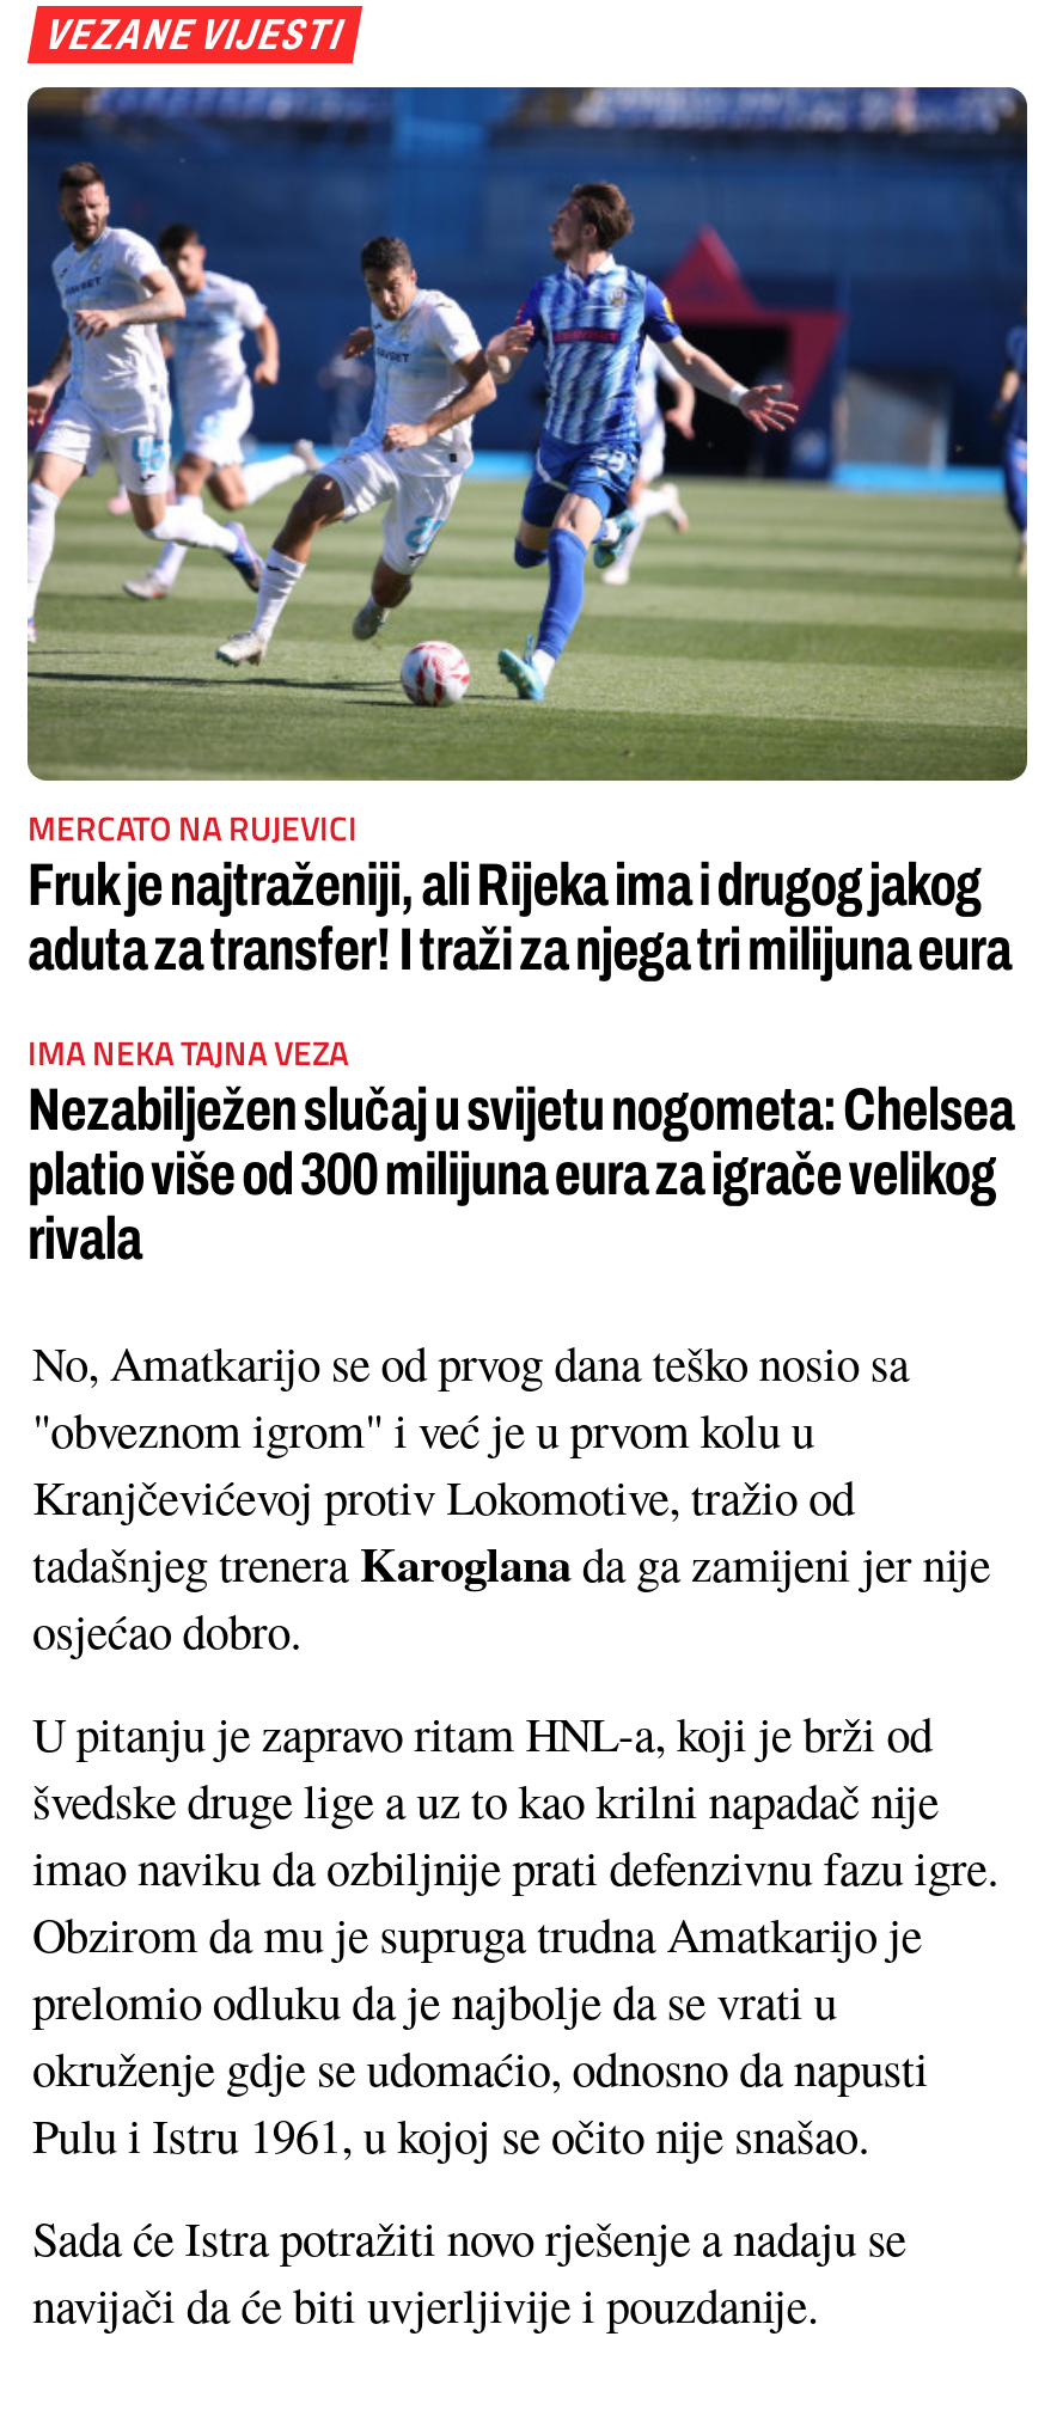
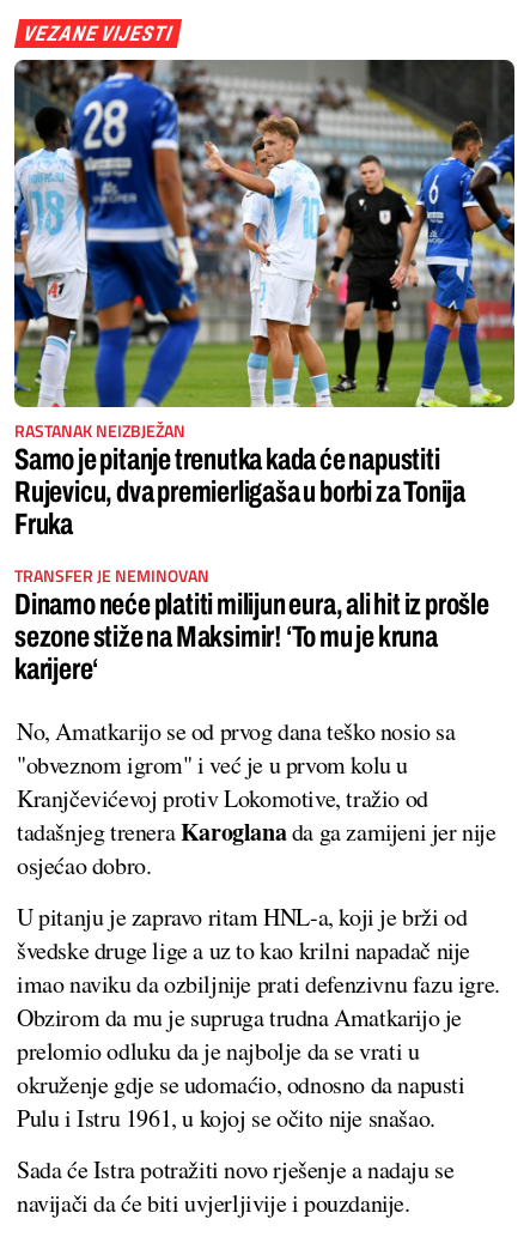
- [image]
- MERCATO NA RUJEVICI
- Fruk je najtraženiji, ali Rijeka ima i drugog jakog
- aduta za transfer! I traži za njega tri milijuna eura
+ [image]
+ RASTANAK NEIZBJEŽAN
+ Samo je pitanje trenutka kada će napustiti
+ Rujevicu, dva premierligaša u borbi za Tonija
+ Fruka

- IMA NEKA TAJNA VEZA
- Nezabilježen slučaj u svijetu nogometa: Chelsea
- platio više od 300 milijuna eura za igrače velikog
- rivala
+ TRANSFER JE NEMINOVAN
+ Dinamo neće platiti milijun eura, ali hit iz prošle
+ sezone stiže na Maksimir! ‘To mu je kruna
+ karijere‘
